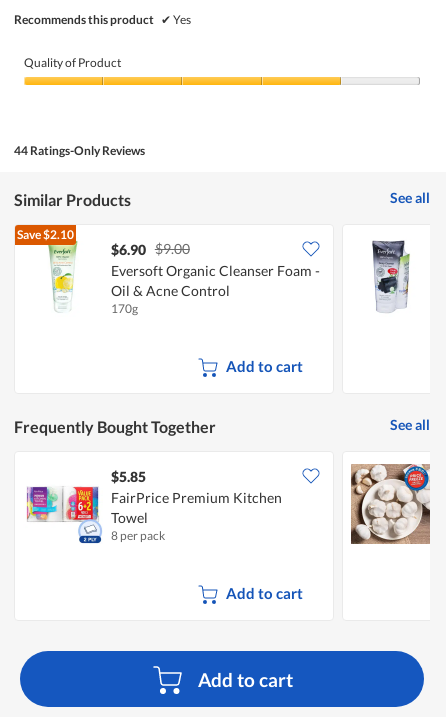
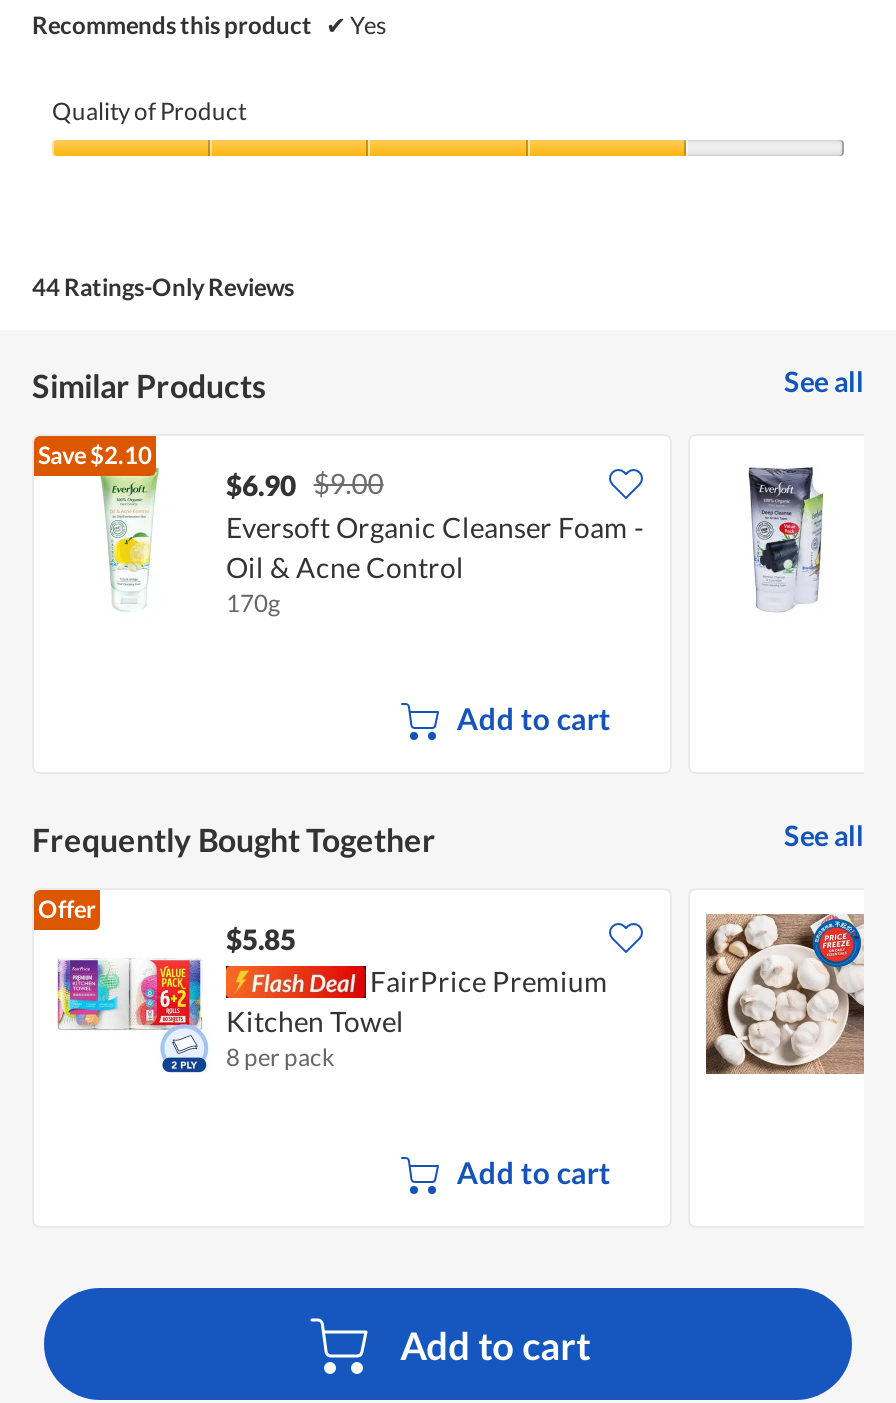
+ Offer
